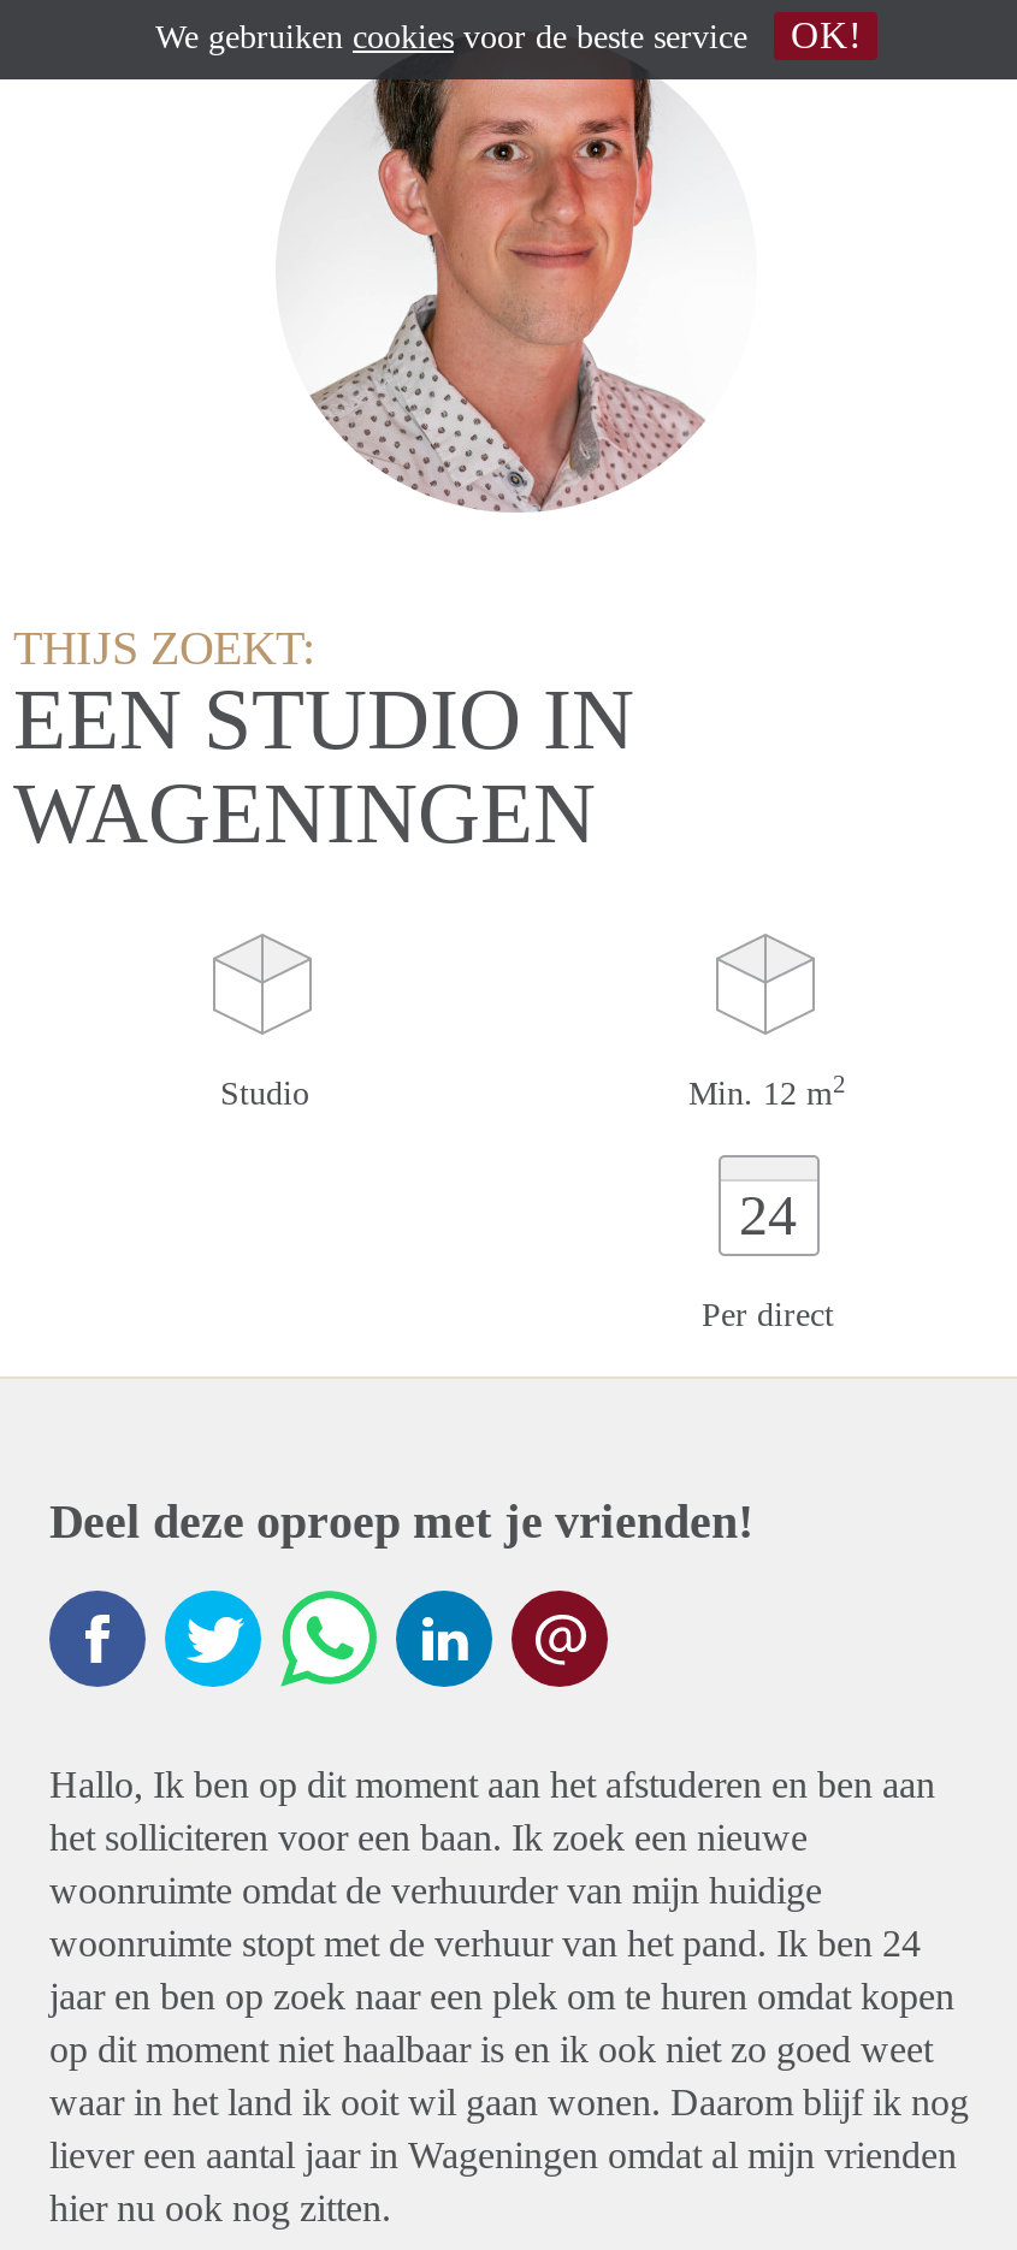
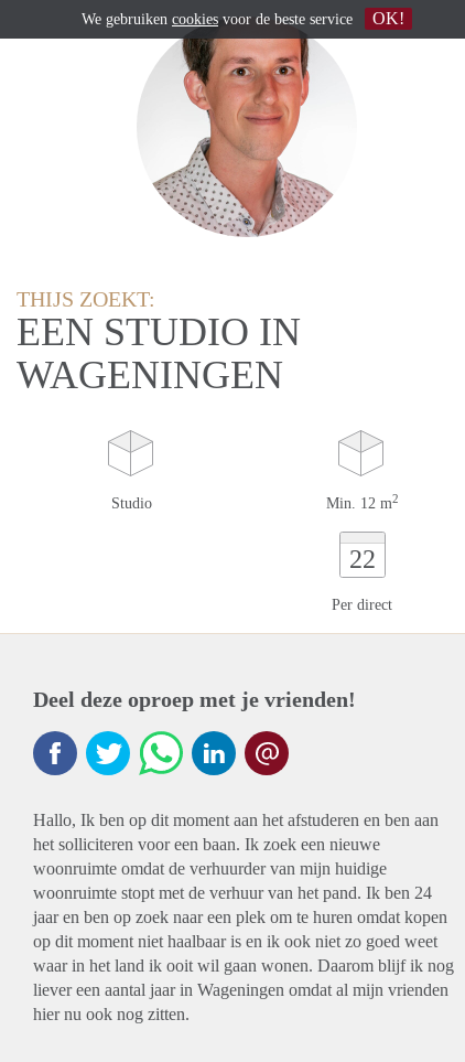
- 24
+ 22
